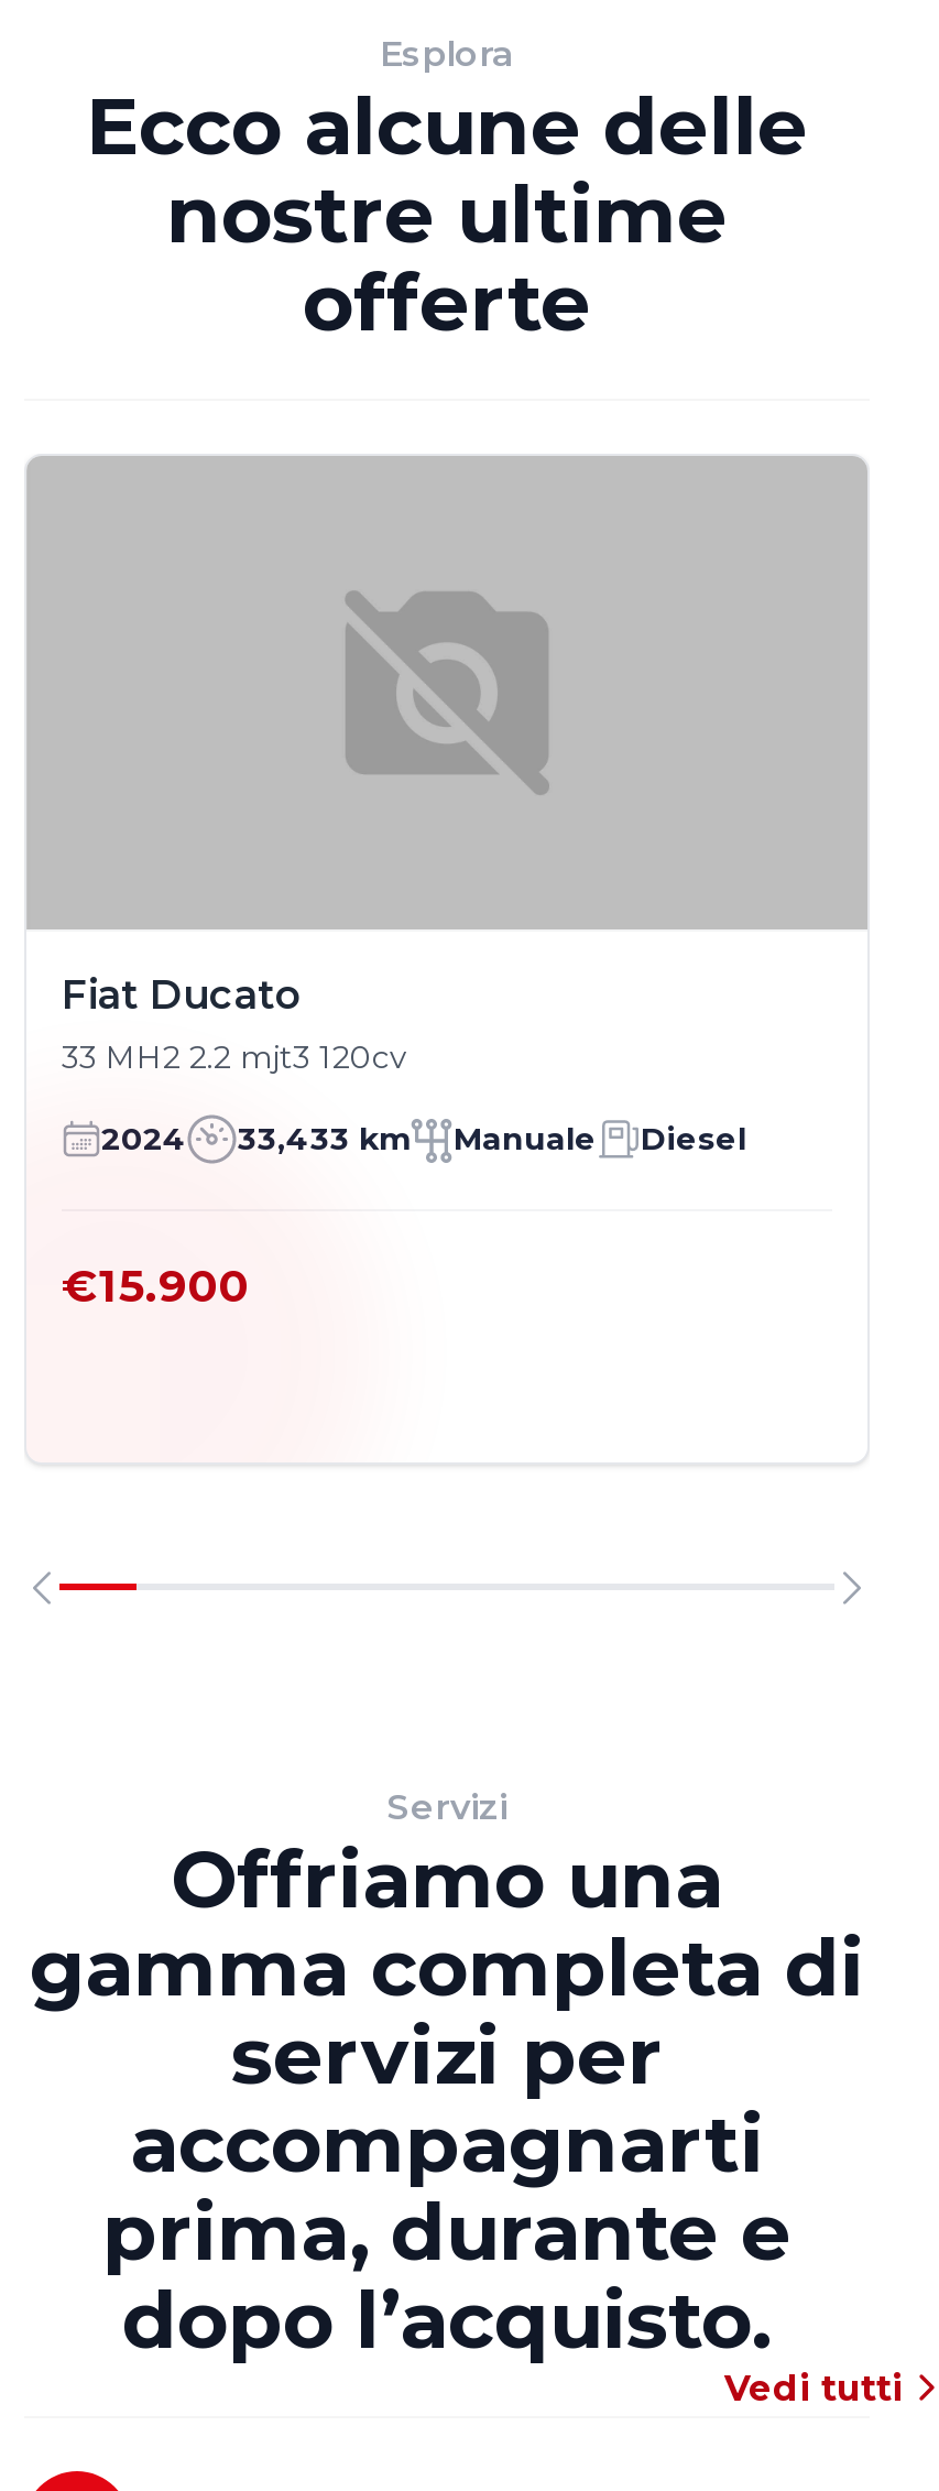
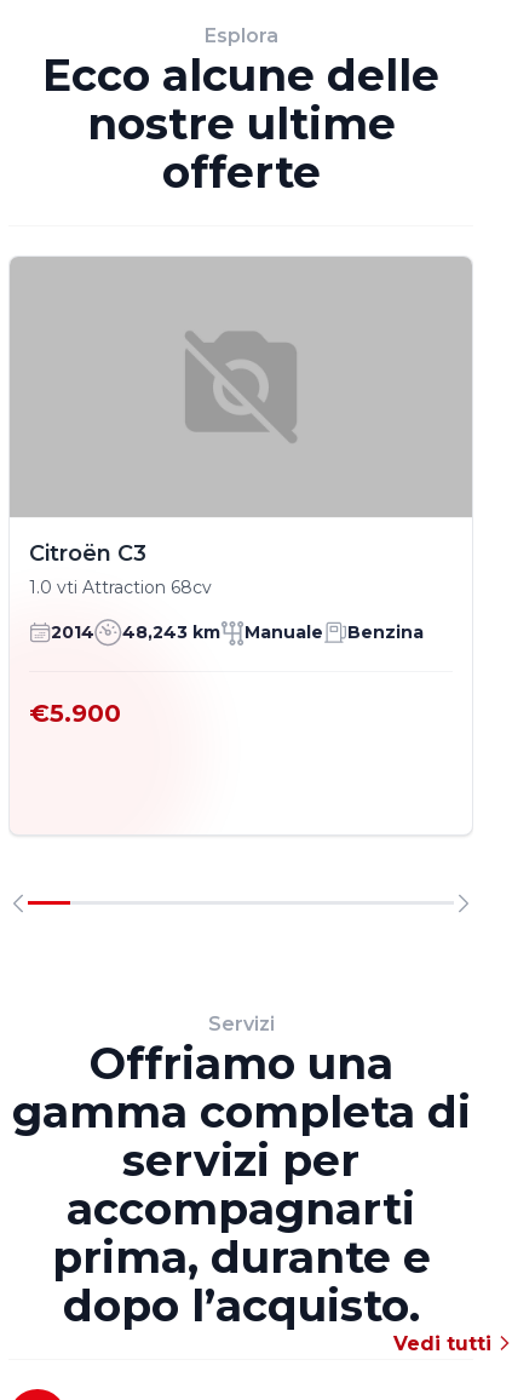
- Fiat Ducato
- 33 MH2 2.2 mjt3 120cv
+ Citroën C3
+ 1.0 vti Attraction 68cv

- 2024
- 33,433 km
+ 2014
+ 48,243 km

- Diesel
+ Benzina

- €15.900
+ €5.900
